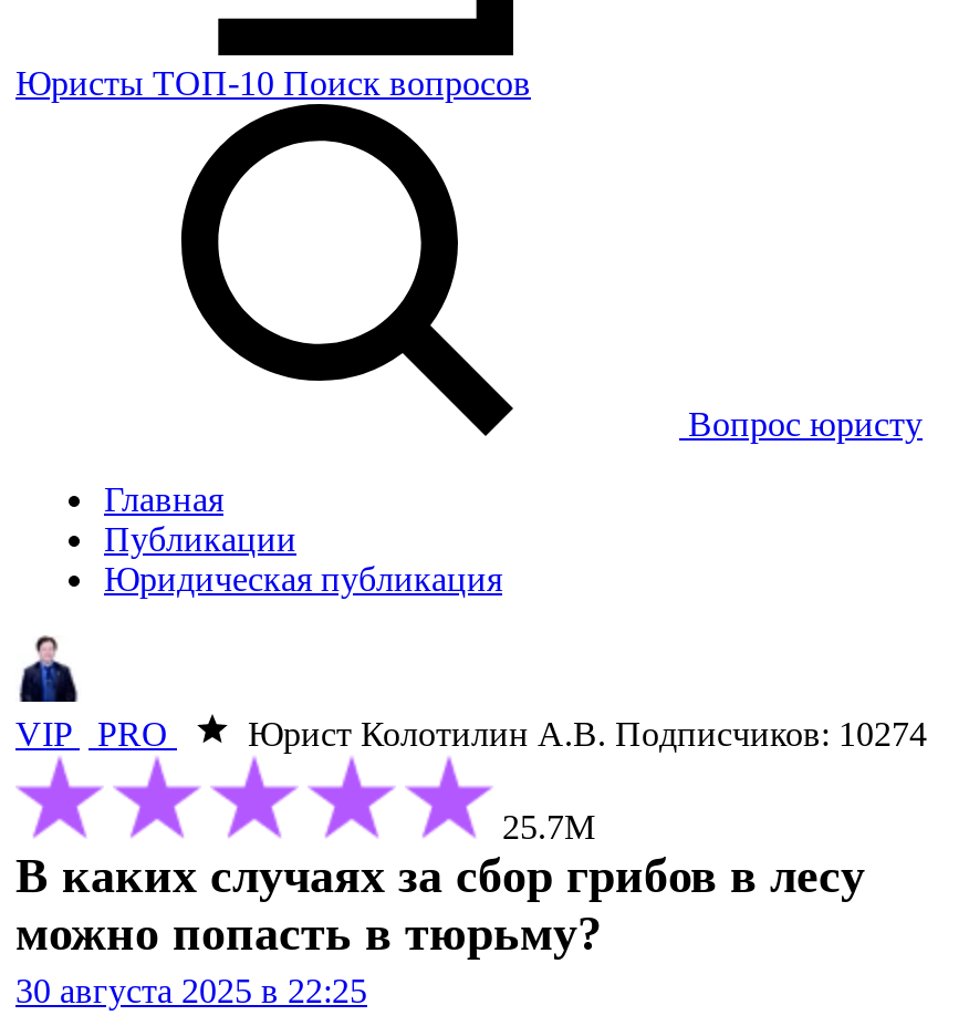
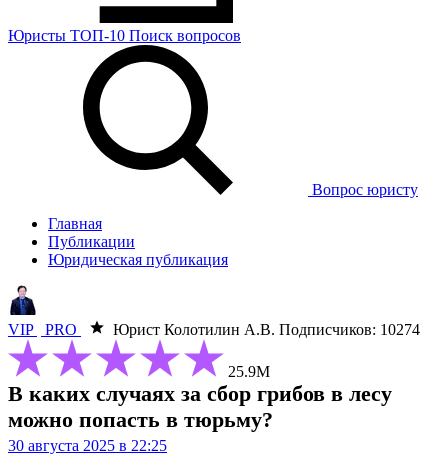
- 25.7М
+ 25.9М
